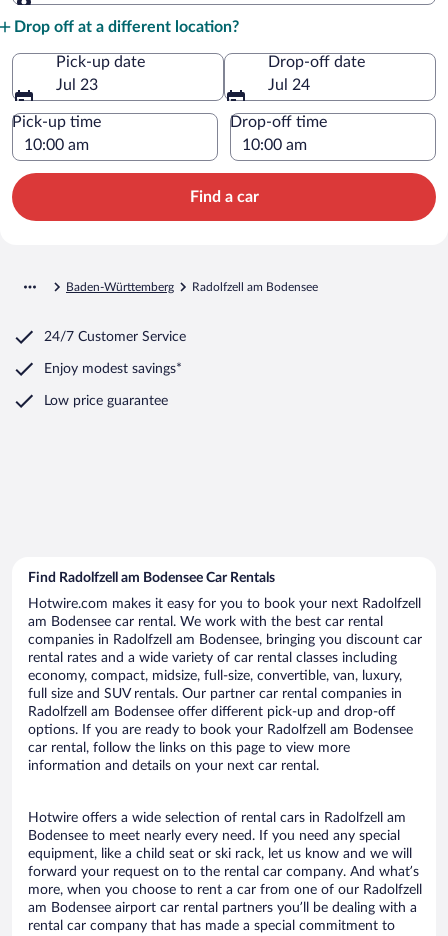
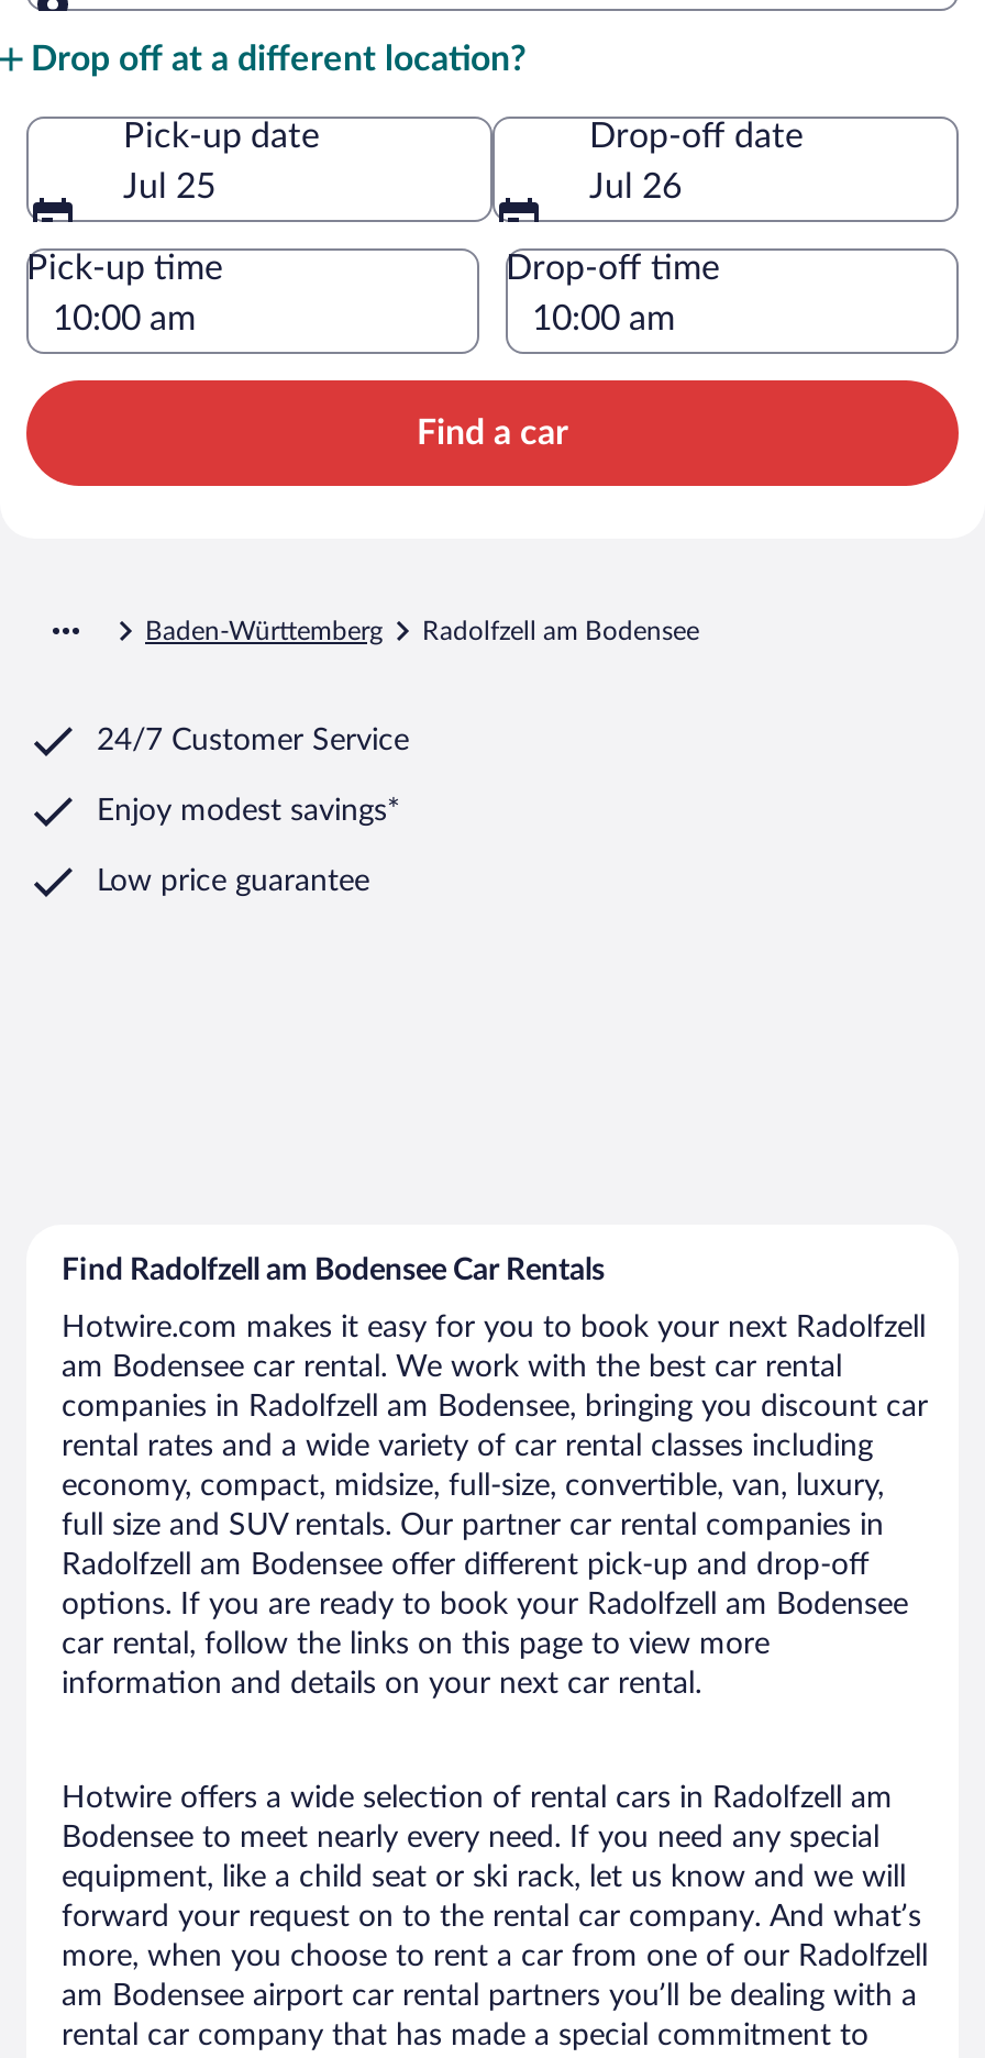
- Jul 23
+ Jul 25

- Jul 24
+ Jul 26
